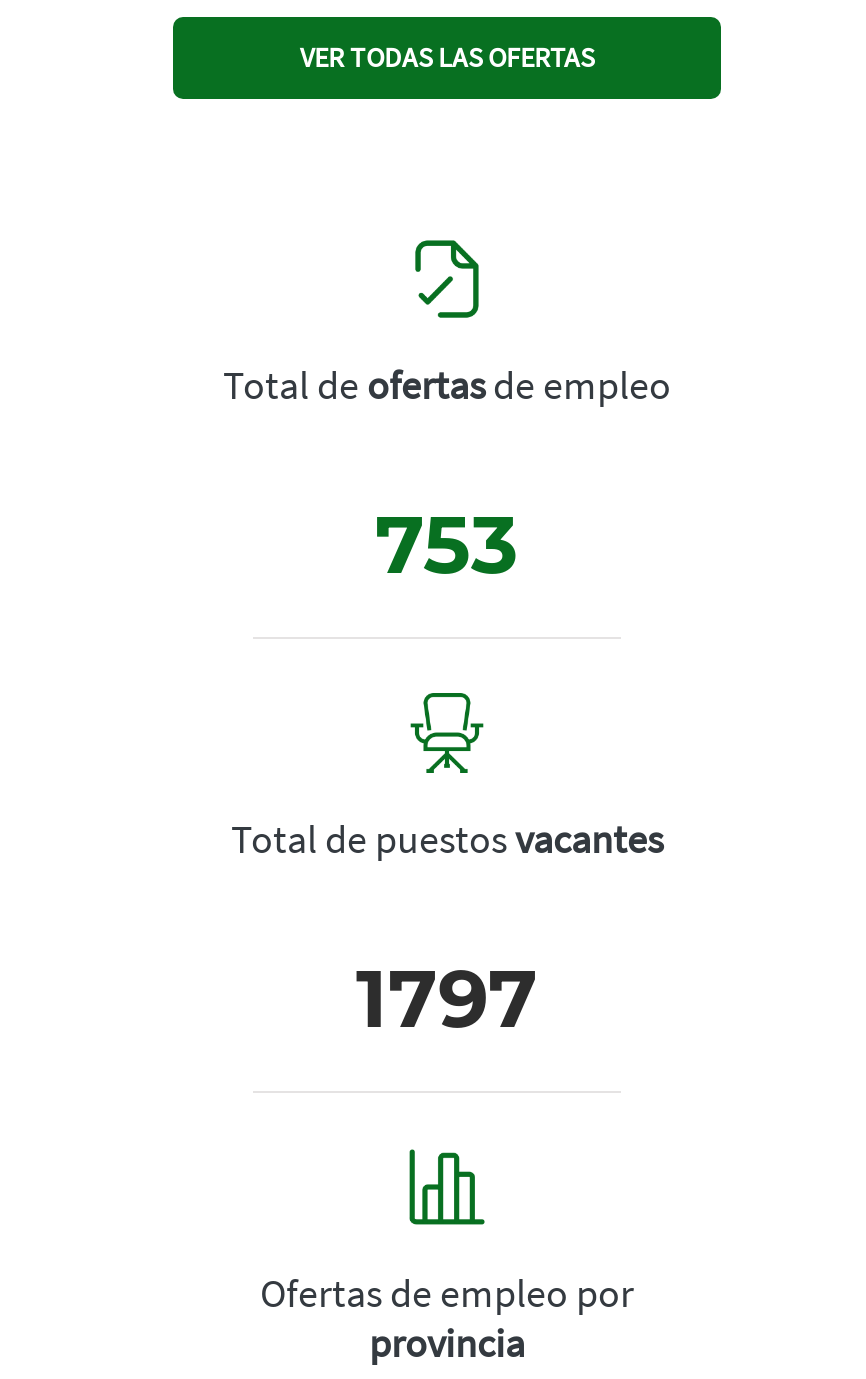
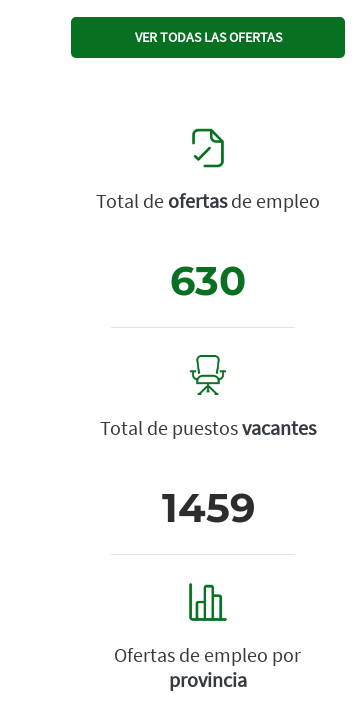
- 753
+ 630

- 1797
+ 1459
